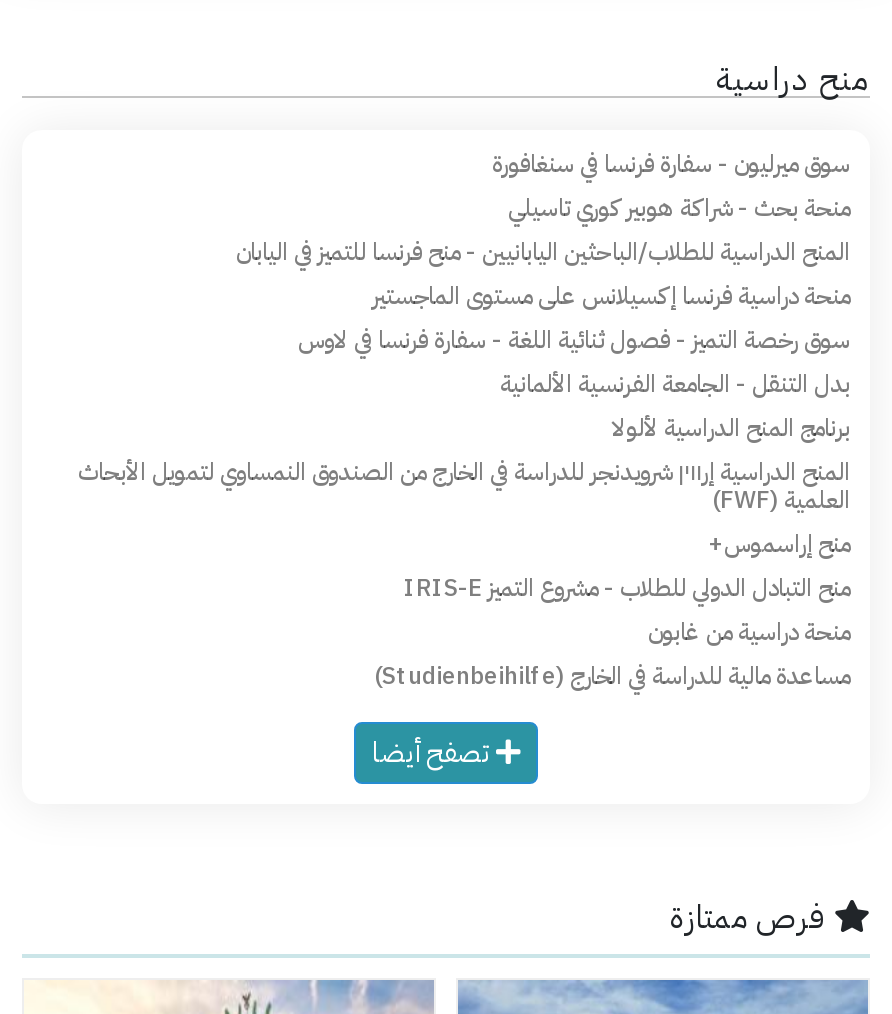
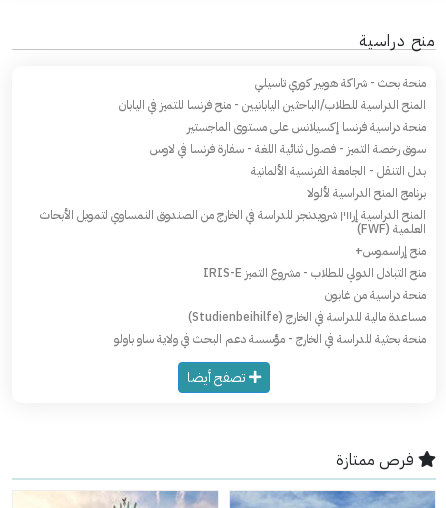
- سوق ميرليون - سفارة فرنسا في سنغافورة

moved up: منحة بحث - شراكة هوبير كوري تاسيلي | المنح الدراسية للطلاب/الباحثين اليابانيين - منح فرنسا للتميز في اليابان | منحة دراسية فرنسا إكسيلانس على مستوى الماجستير | ... | منح إراسموس+ | منحة دراسية من غابون

+ منحة بحثية للدراسة في الخارج - مؤسسة دعم البحث في ولاية ساو باولو
